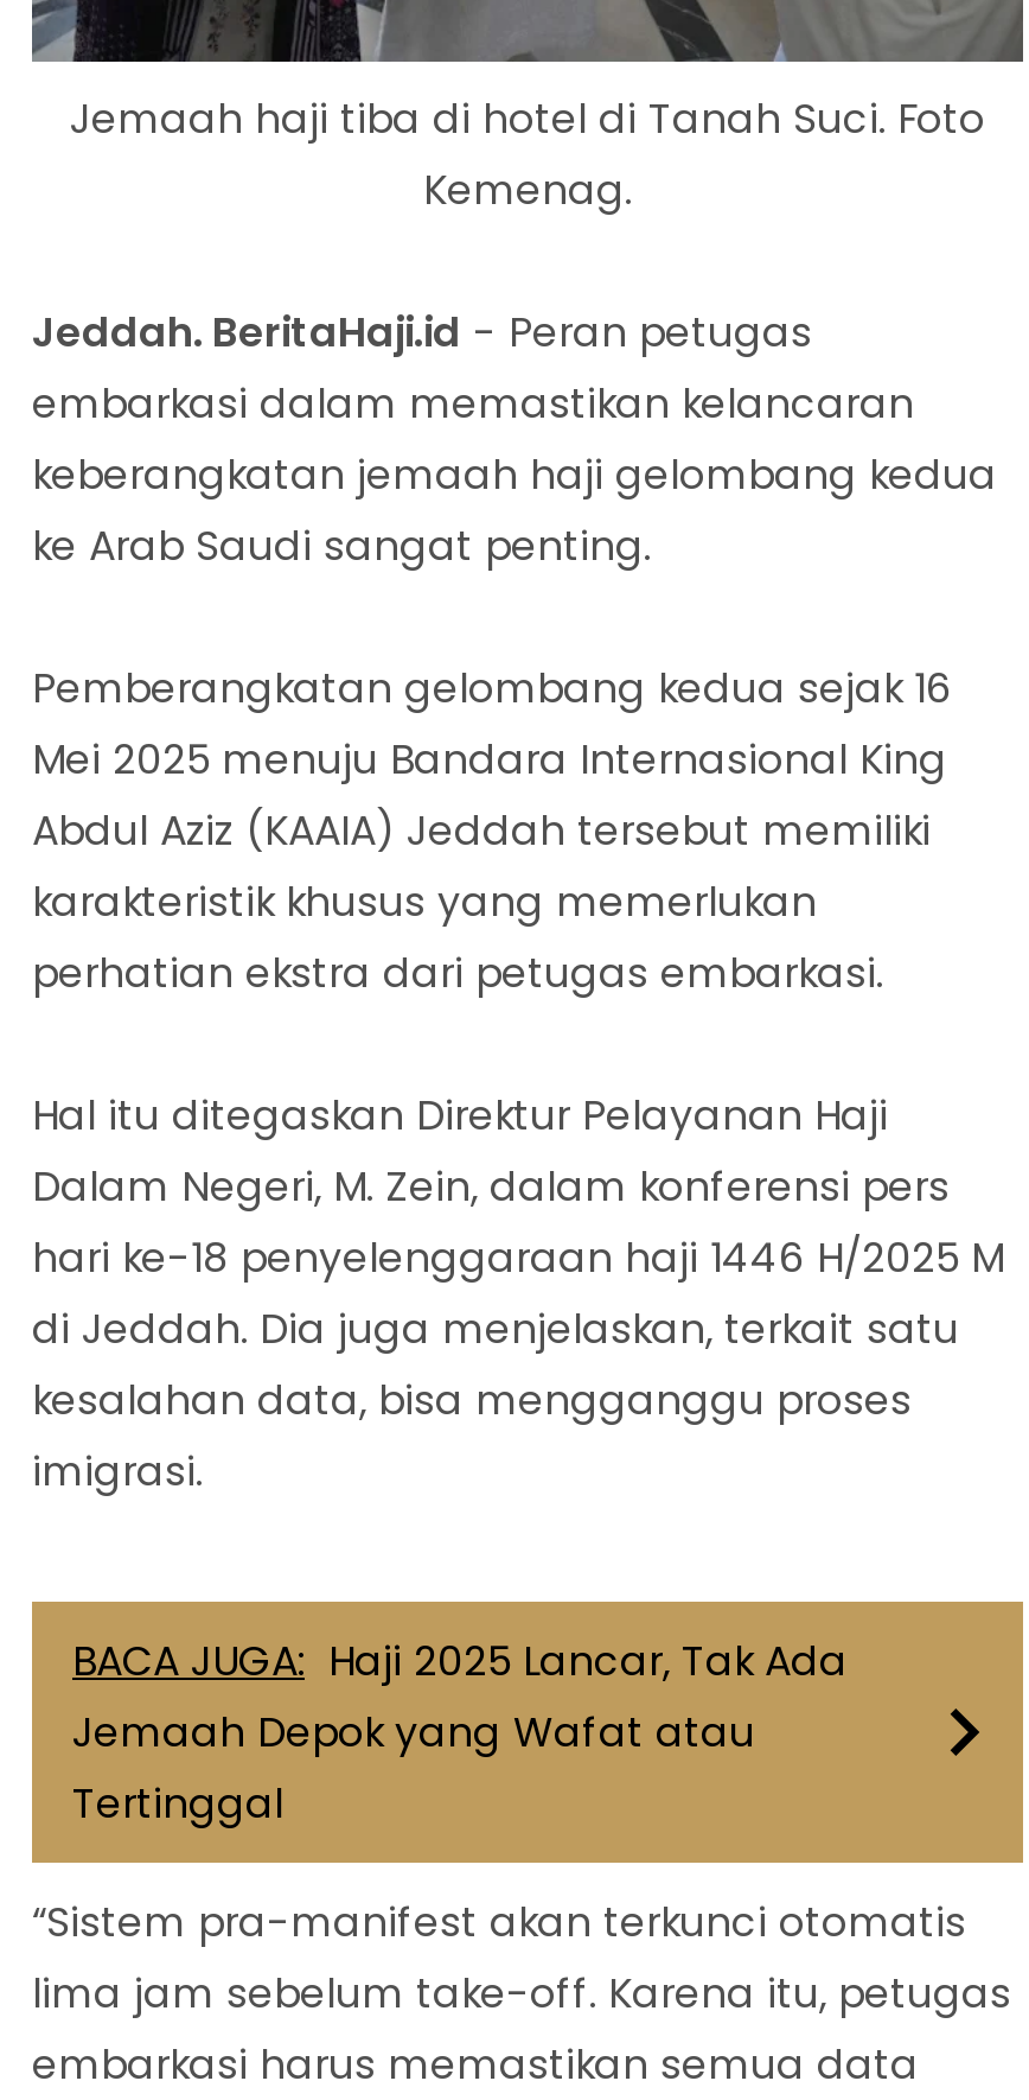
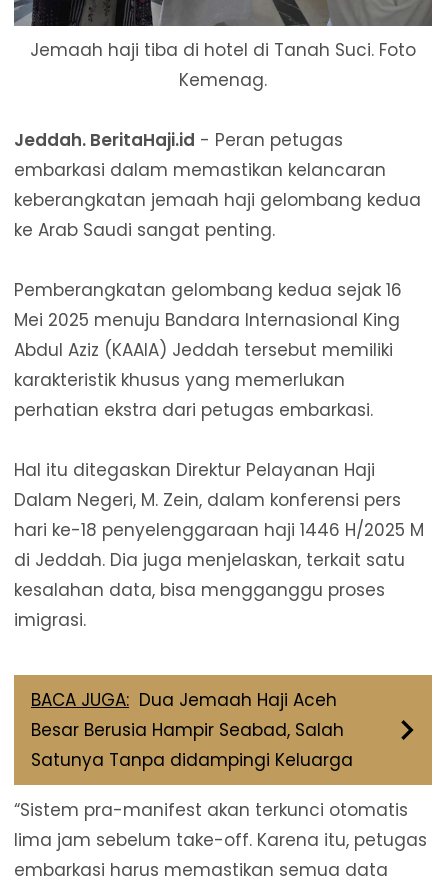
- BACA JUGA: Haji 2025 Lancar, Tak Ada
- Jemaah Depok yang Wafat atau
- Tertinggal
+ BACA JUGA: Dua Jemaah Haji Aceh
+ Besar Berusia Hampir Seabad, Salah
+ Satunya Tanpa didampingi Keluarga
